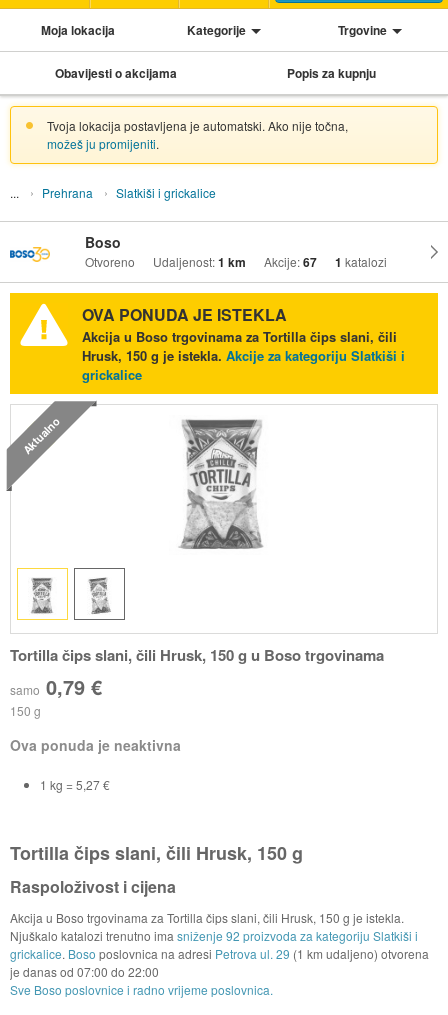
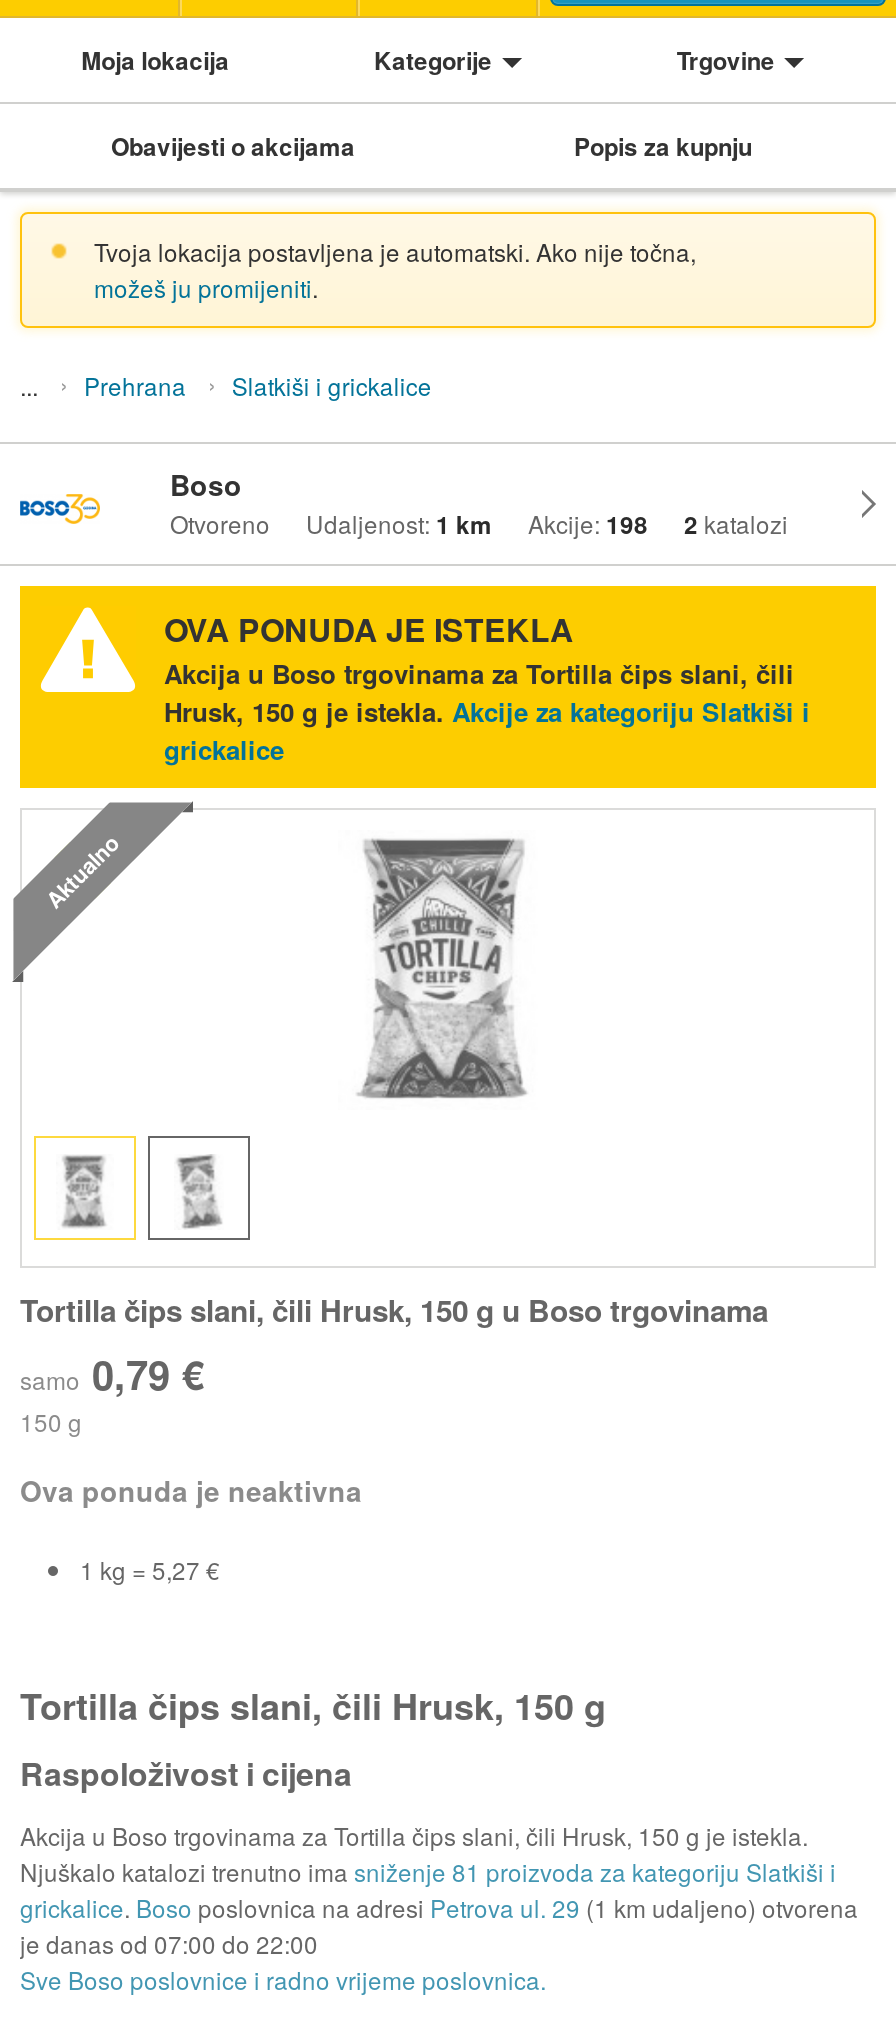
- Akcije: 67
+ Akcije: 198

- 1 katalozi
+ 2 katalozi

- Njuškalo katalozi trenutno ima sniženje 92 proizvoda za kategoriju Slatkiši i
+ Njuškalo katalozi trenutno ima sniženje 81 proizvoda za kategoriju Slatkiši i
